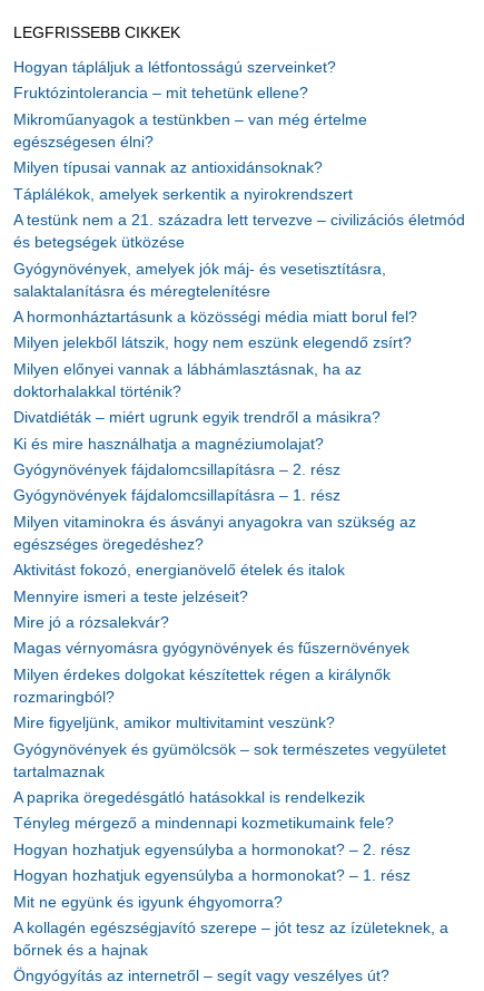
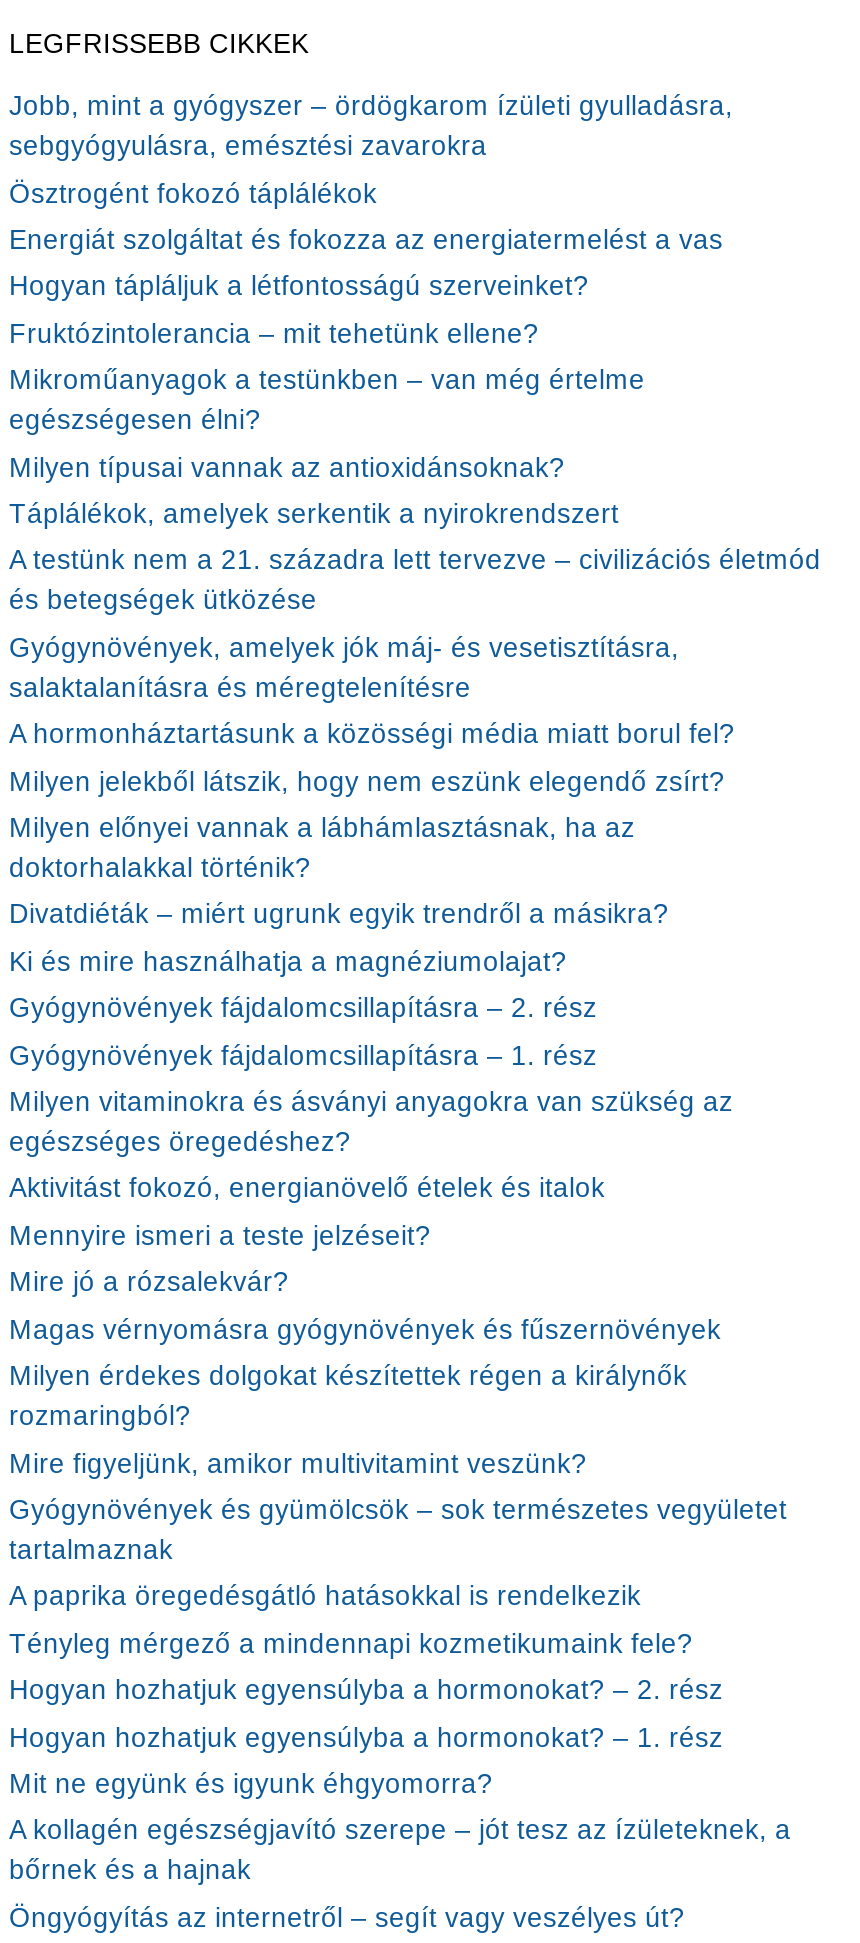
+ Jobb, mint a gyógyszer – ördögkarom ízületi gyulladásra,
+ sebgyógyulásra, emésztési zavarokra
+ Ösztrogént fokozó táplálékok
+ Energiát szolgáltat és fokozza az energiatermelést a vas
